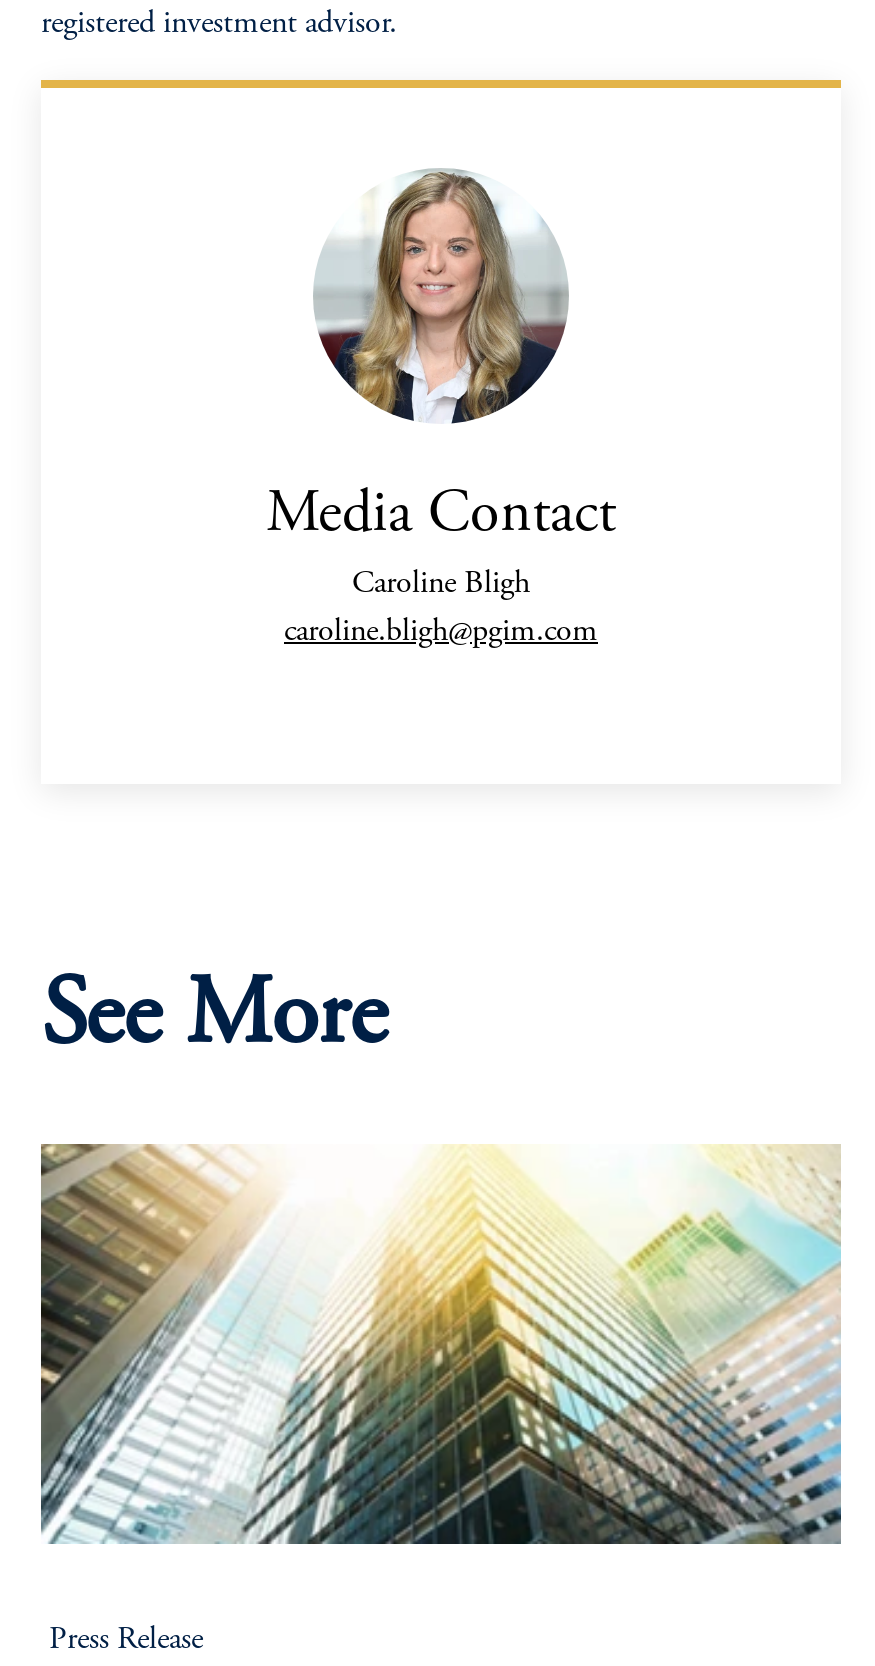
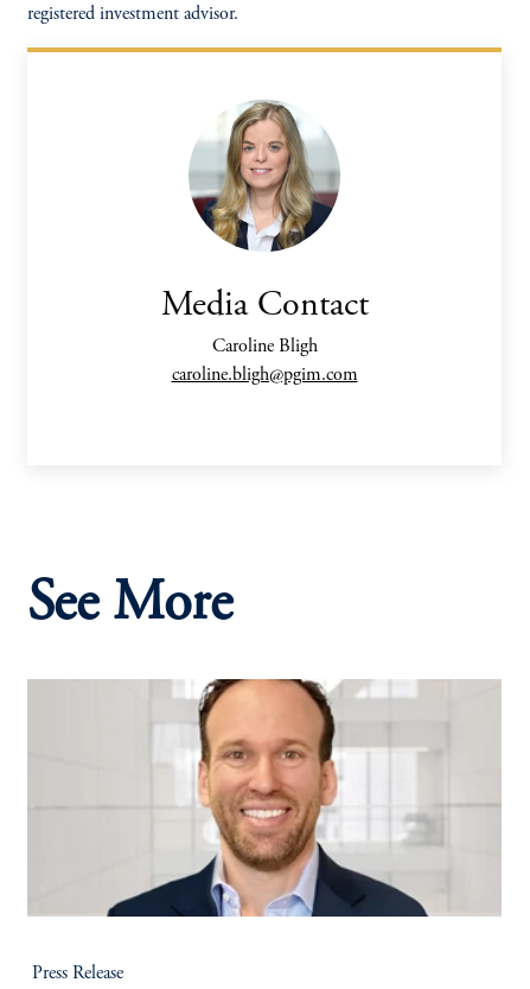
- [image]
+ [image]
